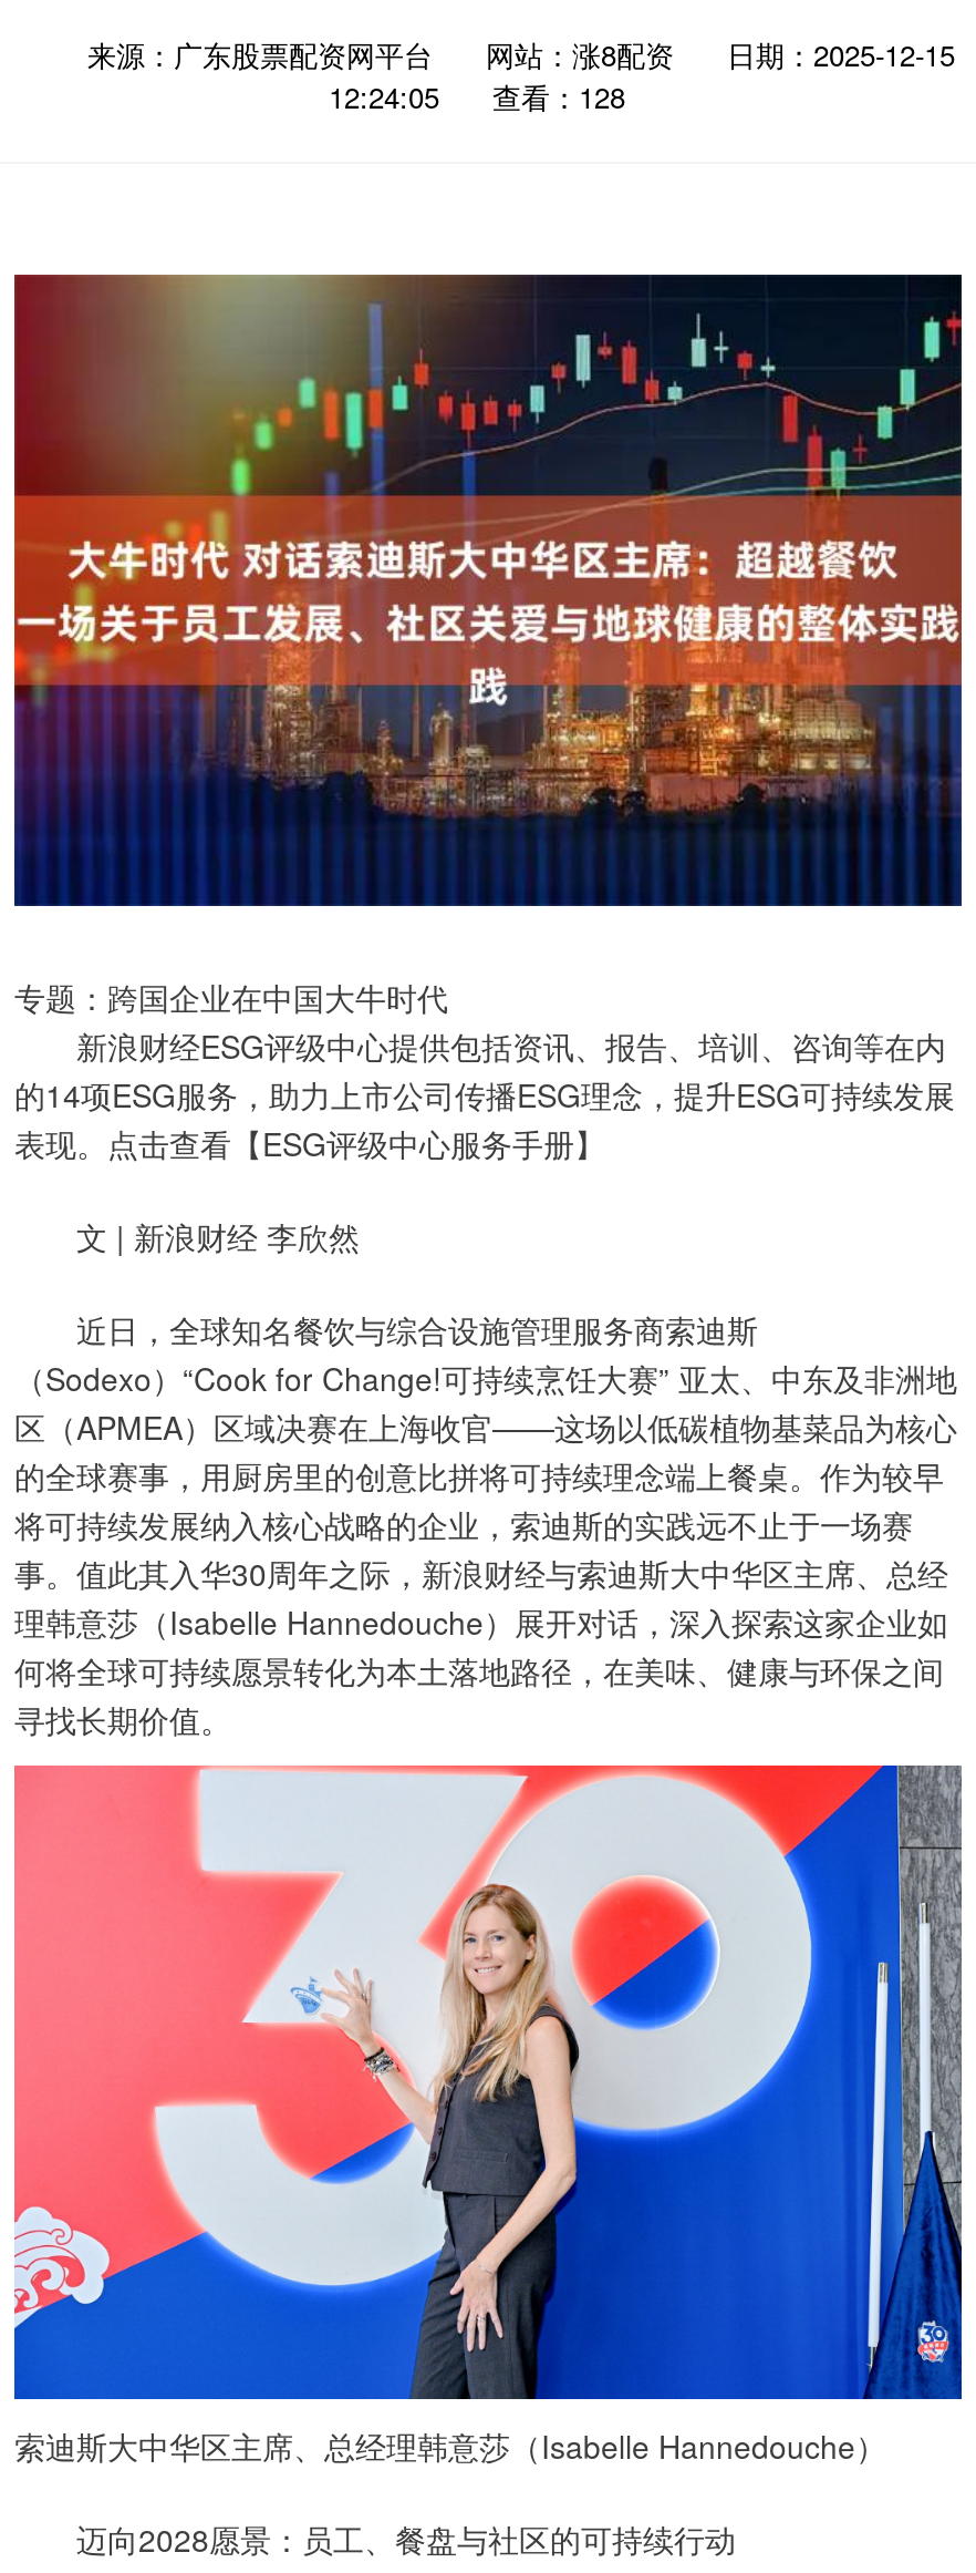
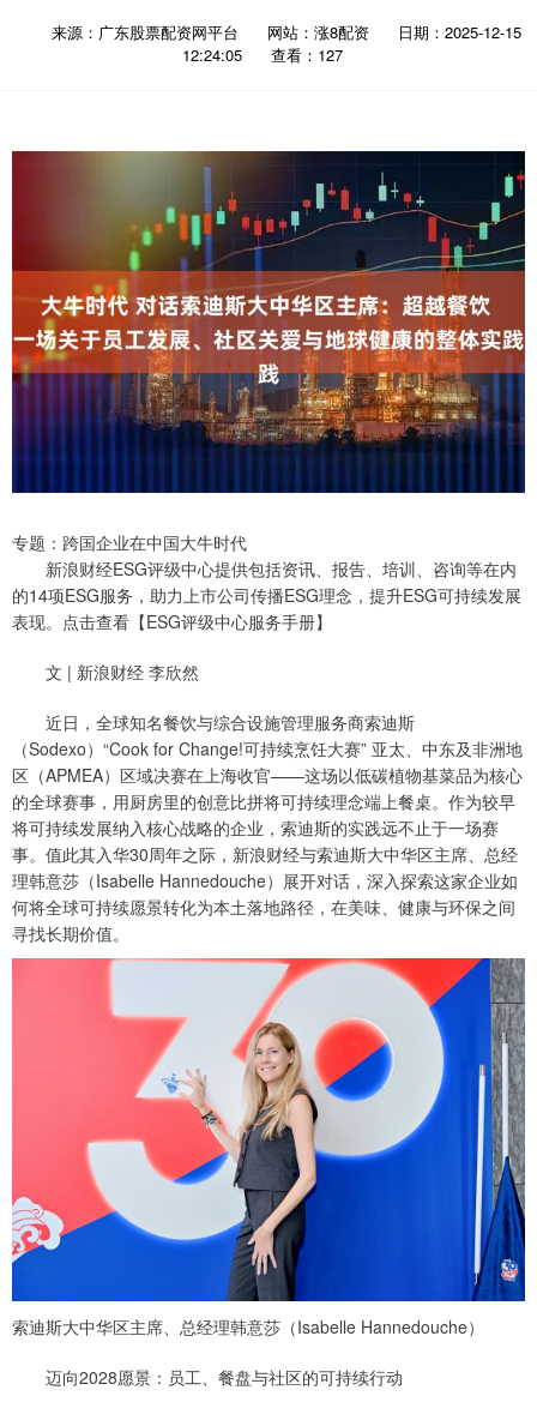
- 12:24:05 查看：128
+ 12:24:05 查看：127
